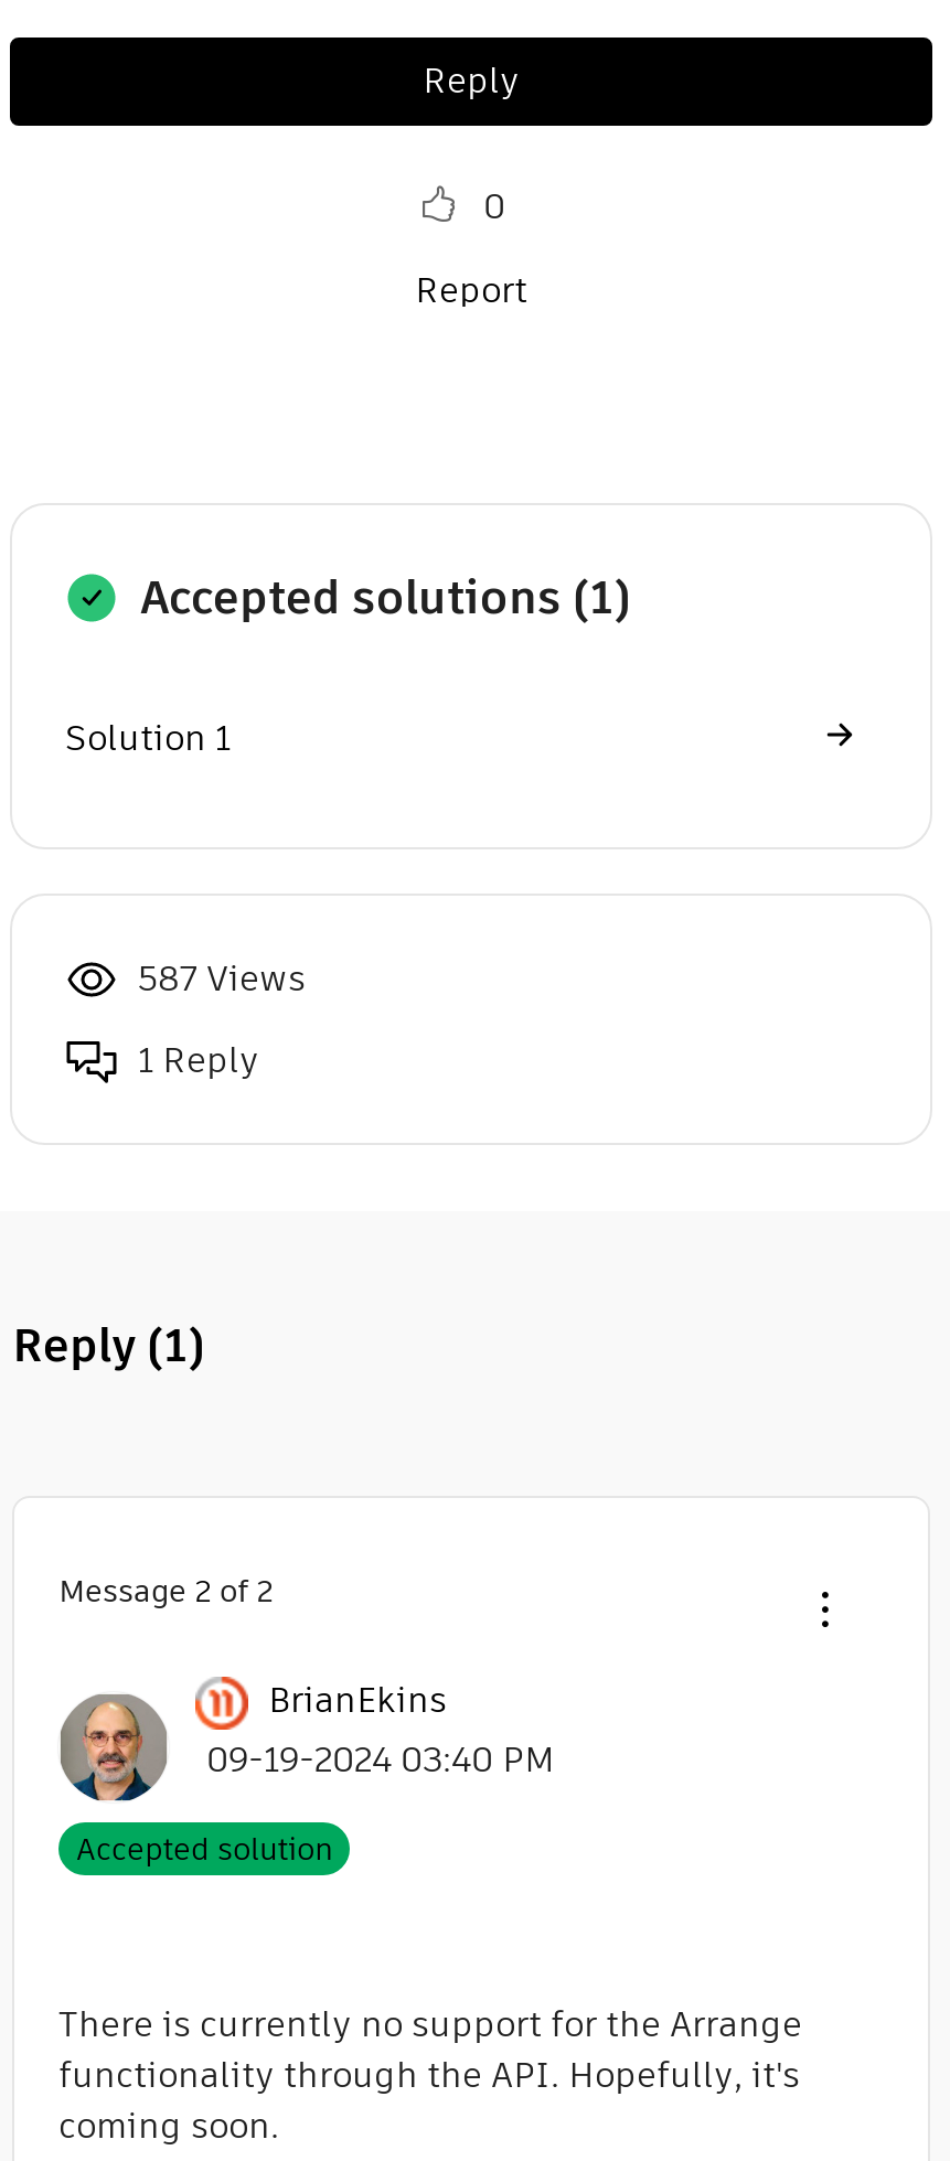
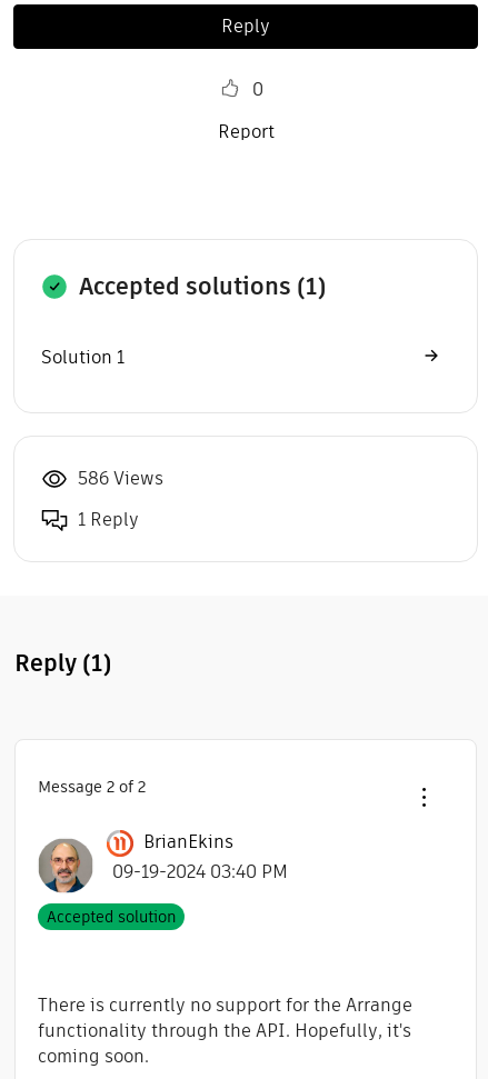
- 587 Views
+ 586 Views
